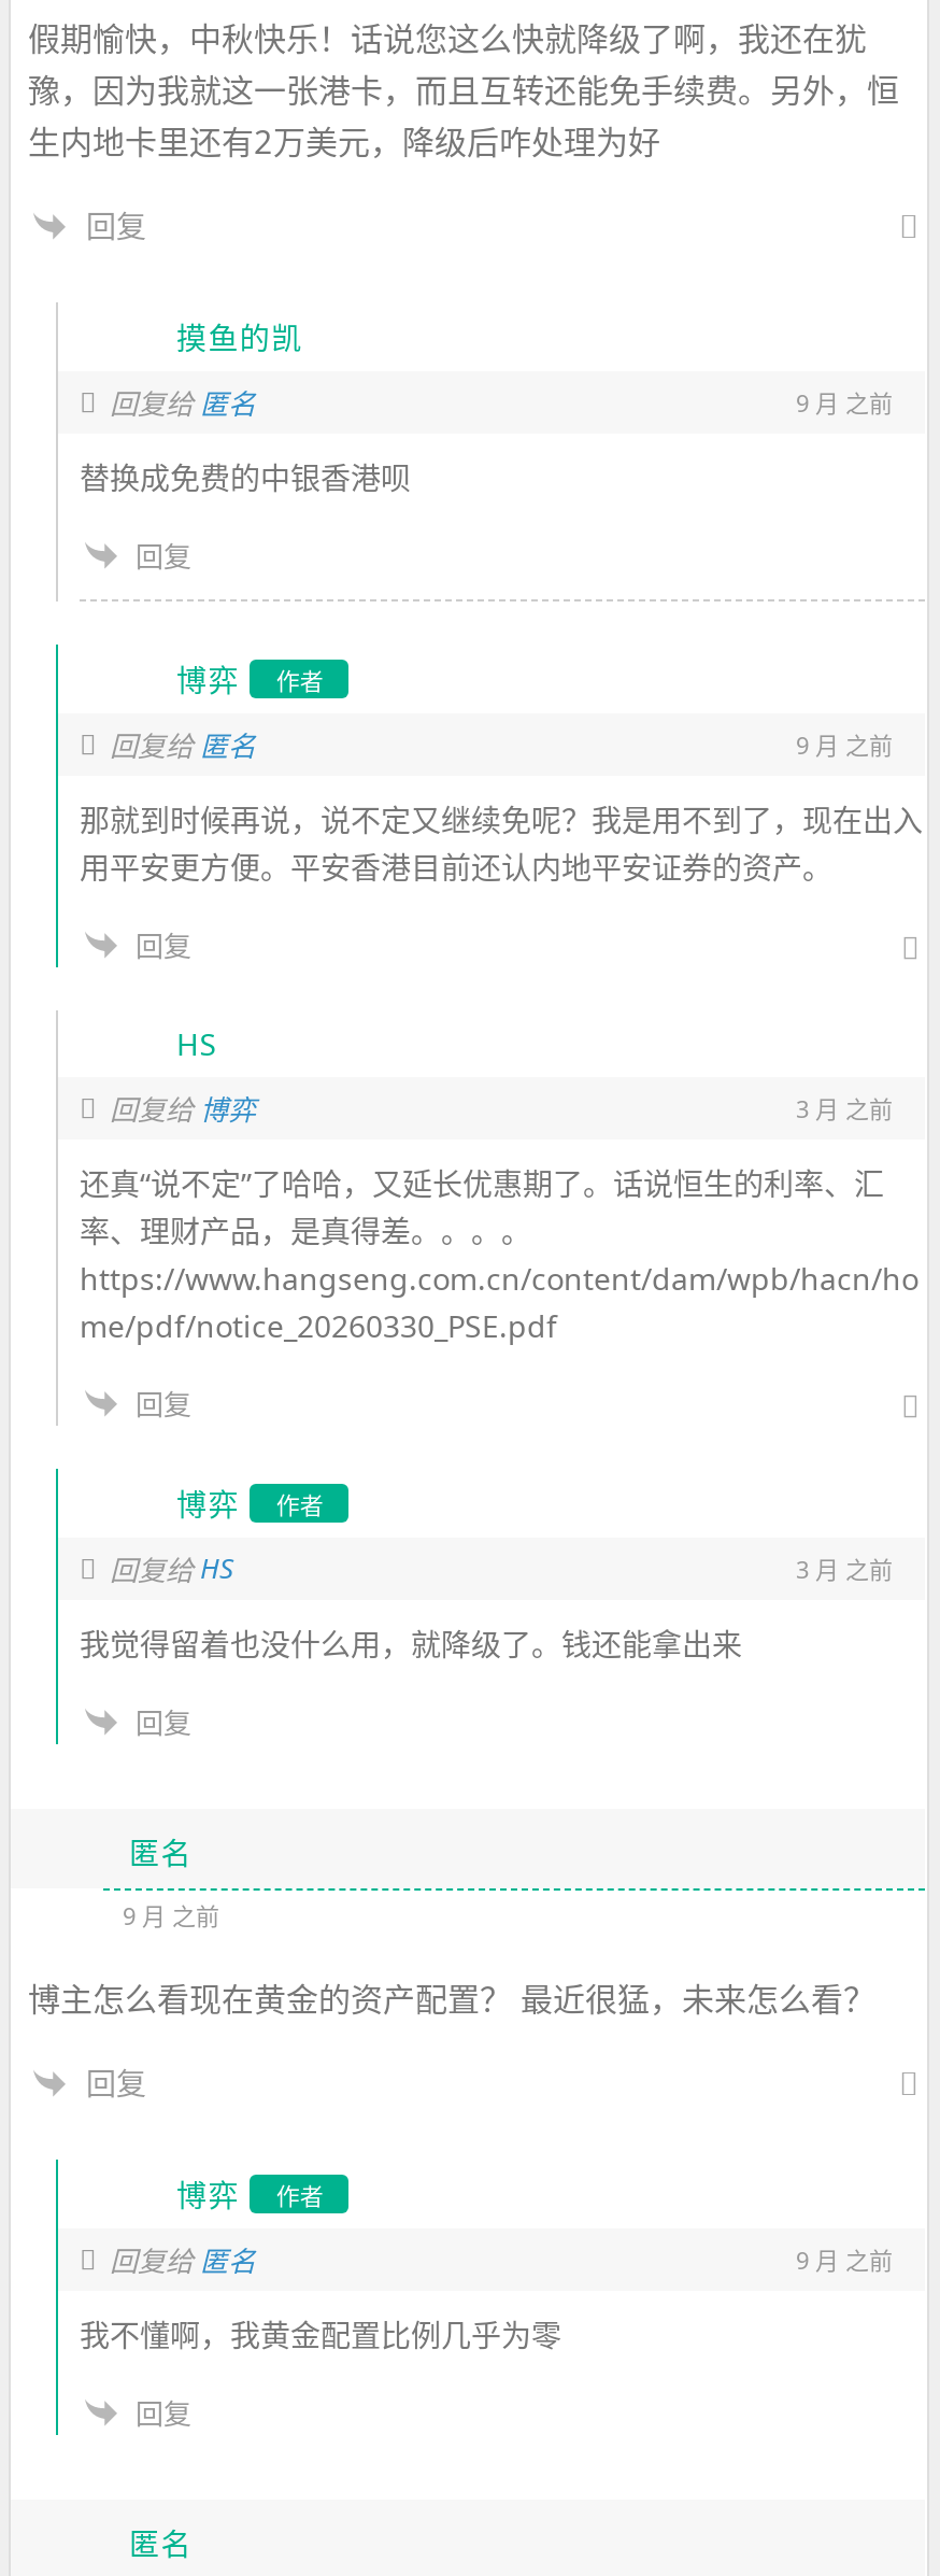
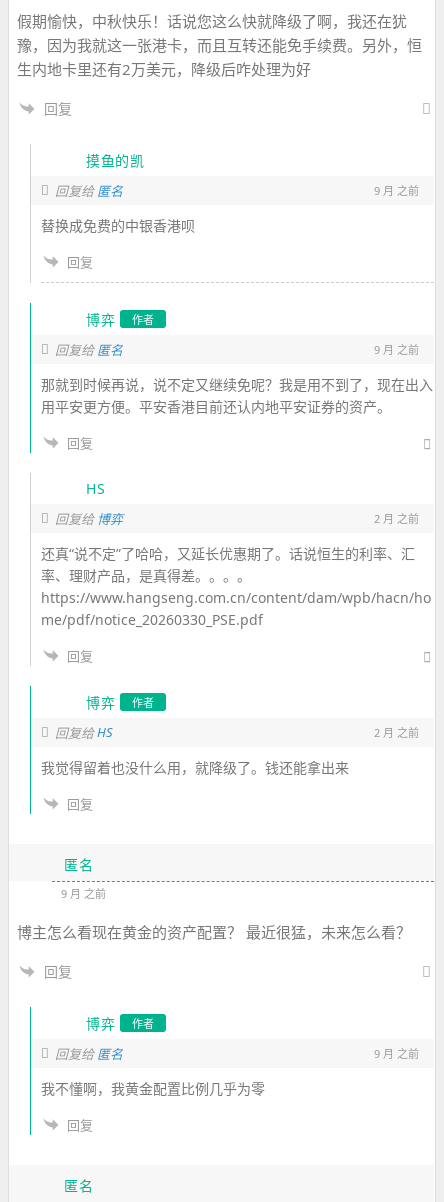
- 3 月 之前
+ 2 月 之前

- 3 月 之前
+ 2 月 之前
